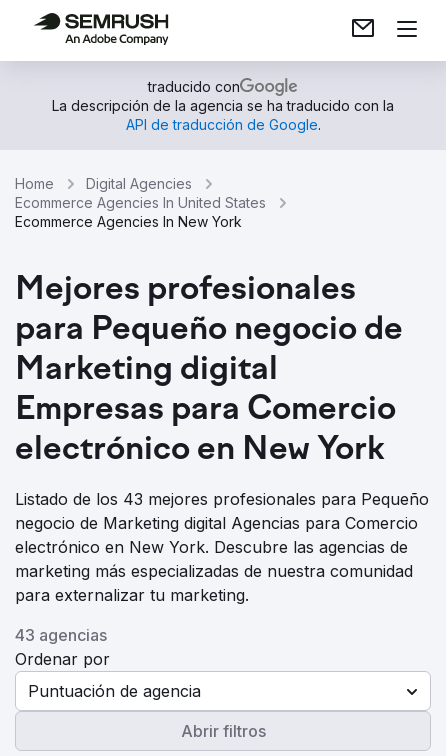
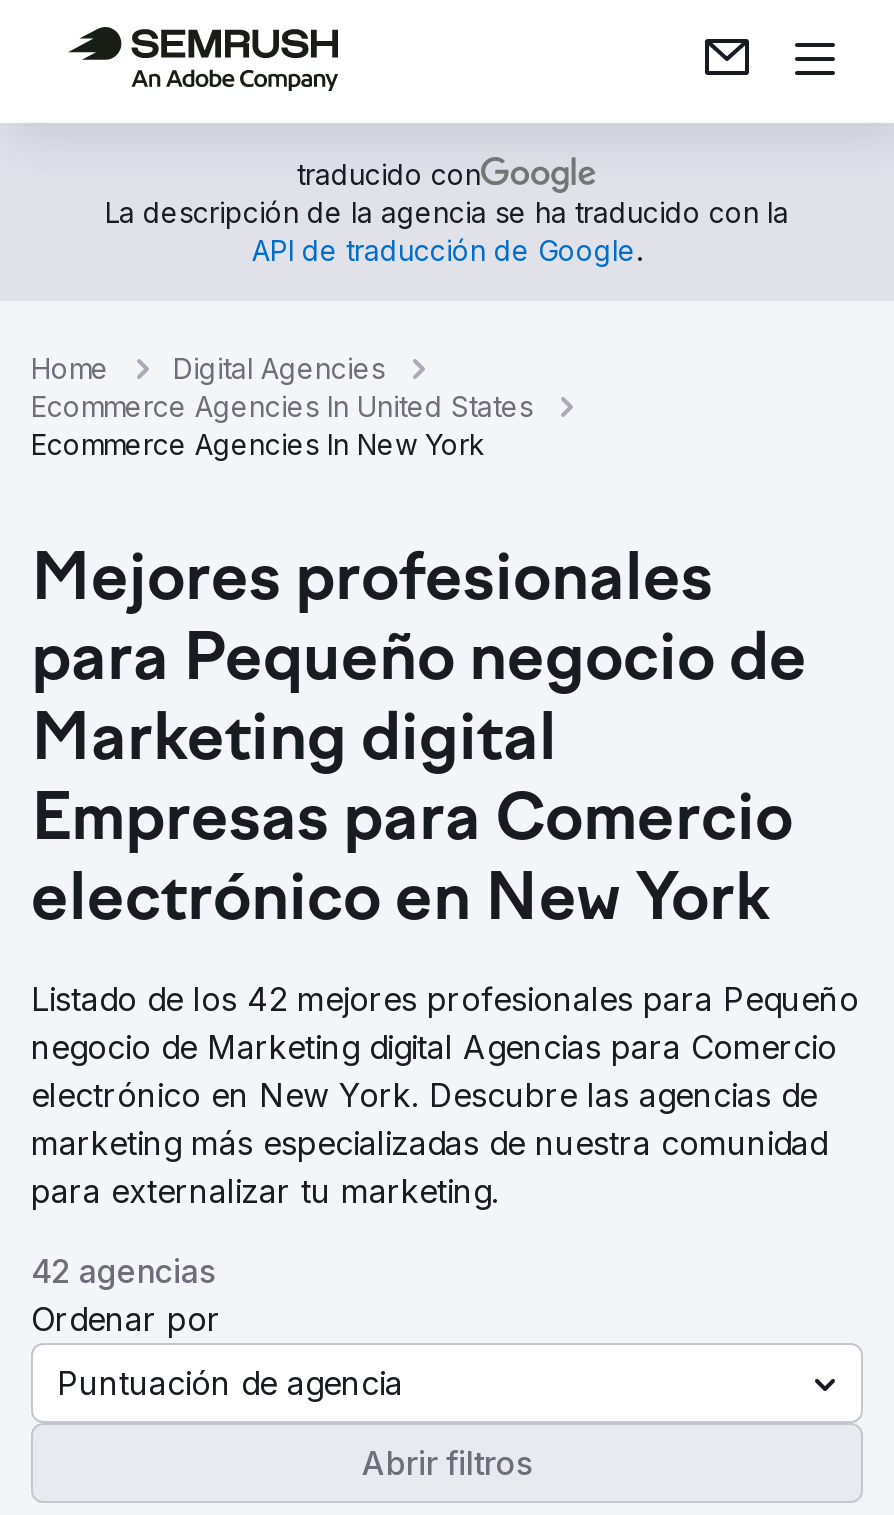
- Listado de los 43 mejores profesionales para Pequeño
+ Listado de los 42 mejores profesionales para Pequeño

- 43 agencias
+ 42 agencias
